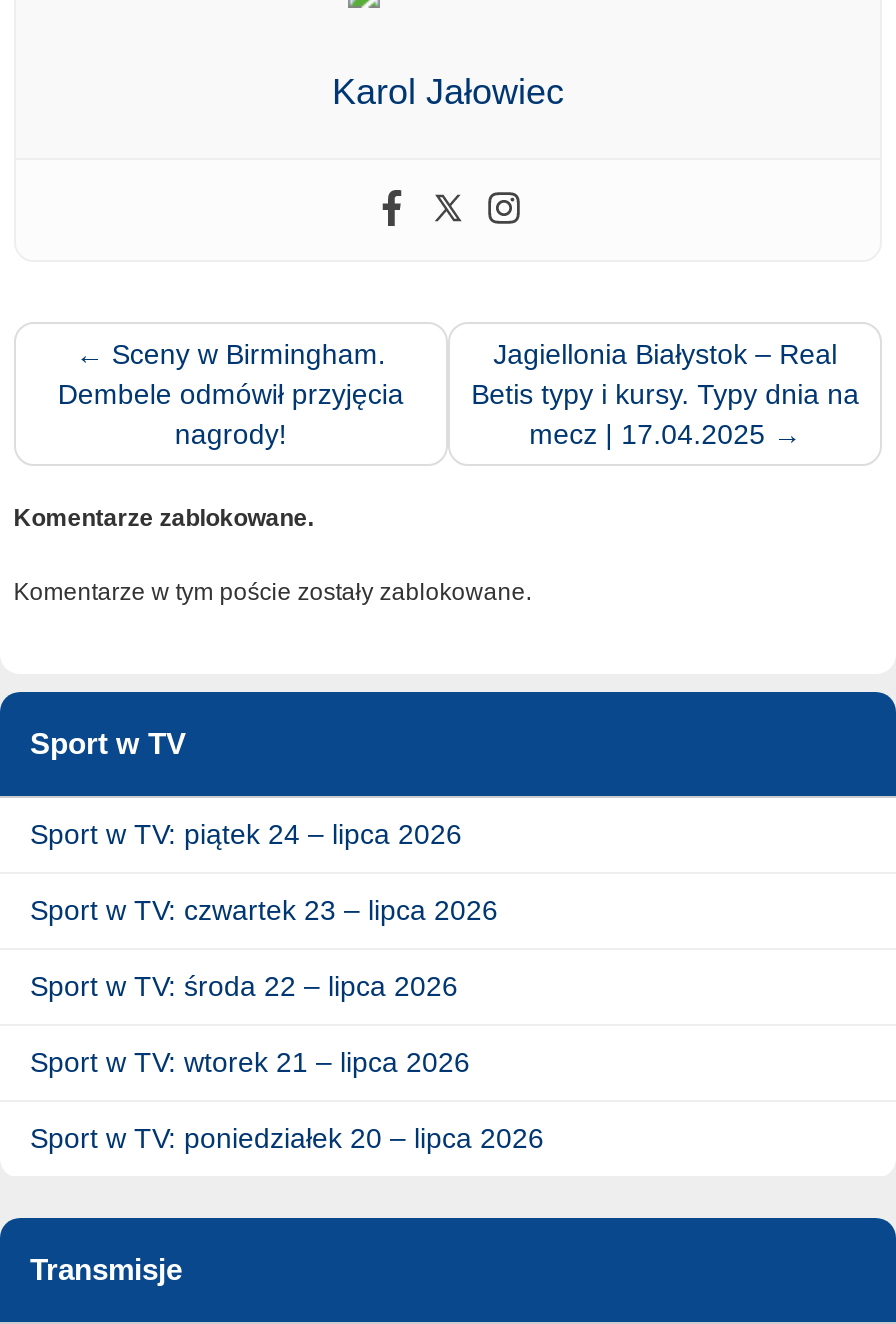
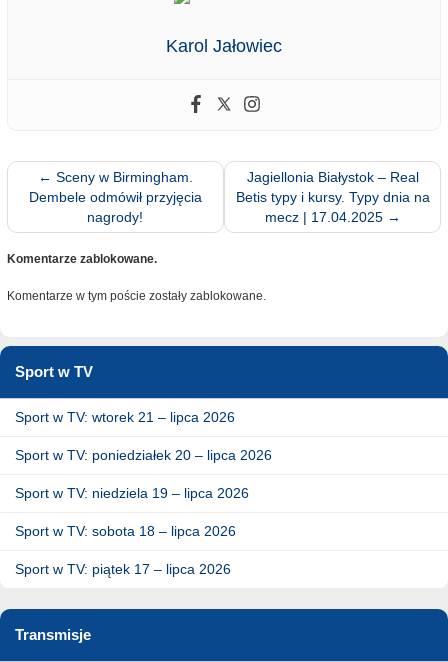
- Sport w TV: piątek 24 – lipca 2026
- Sport w TV: czwartek 23 – lipca 2026
- Sport w TV: środa 22 – lipca 2026

moved up: Sport w TV: wtorek 21 – lipca 2026 | Sport w TV: poniedziałek 20 – lipca 2026

+ Sport w TV: niedziela 19 – lipca 2026
+ Sport w TV: sobota 18 – lipca 2026
+ Sport w TV: piątek 17 – lipca 2026
